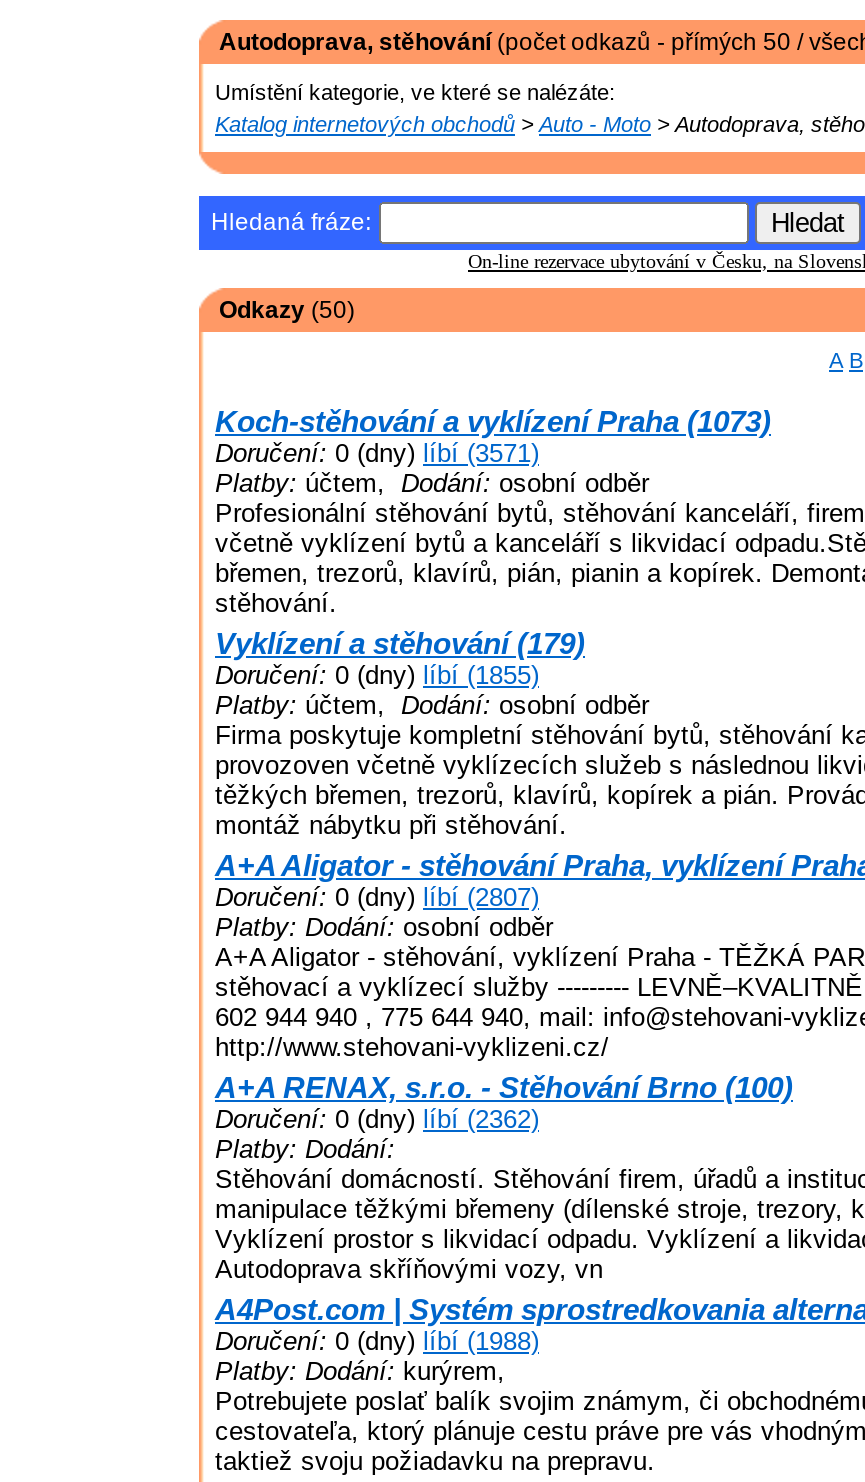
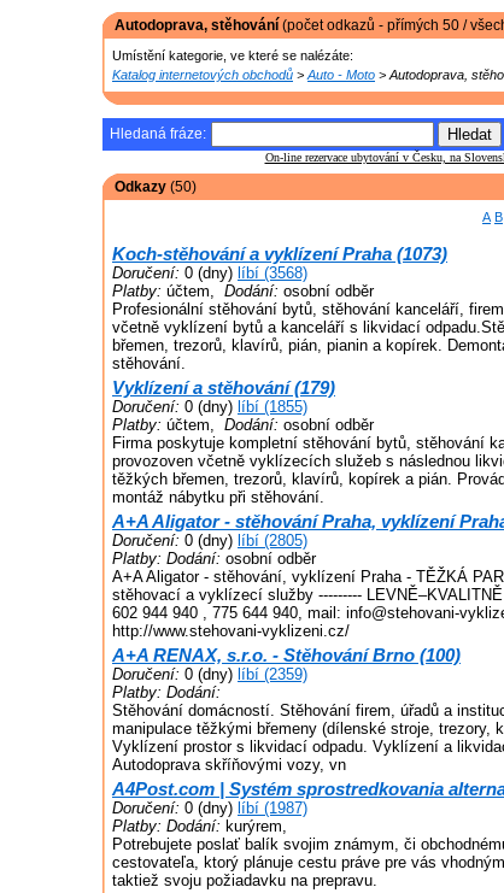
- Doručení: 0 (dny) líbí (3571)
+ Doručení: 0 (dny) líbí (3568)

- Doručení:0 (dny) líbí (2807)
+ Doručení:0 (dny) líbí (2805)

- Doručení: 0 (dny) líbí (2362)
+ Doručení: 0 (dny) líbí (2359)

- Doručení: 0 (dny) líbí (1988)
+ Doručení: 0 (dny) líbí (1987)
